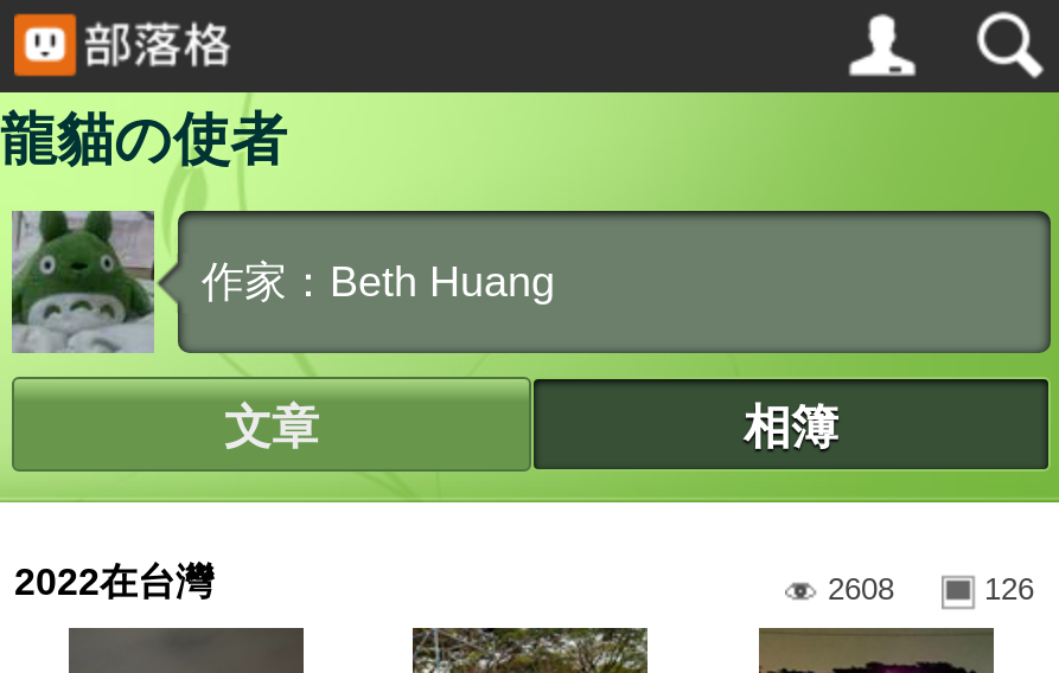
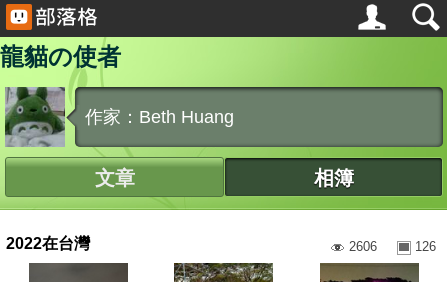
- 2608
+ 2606
